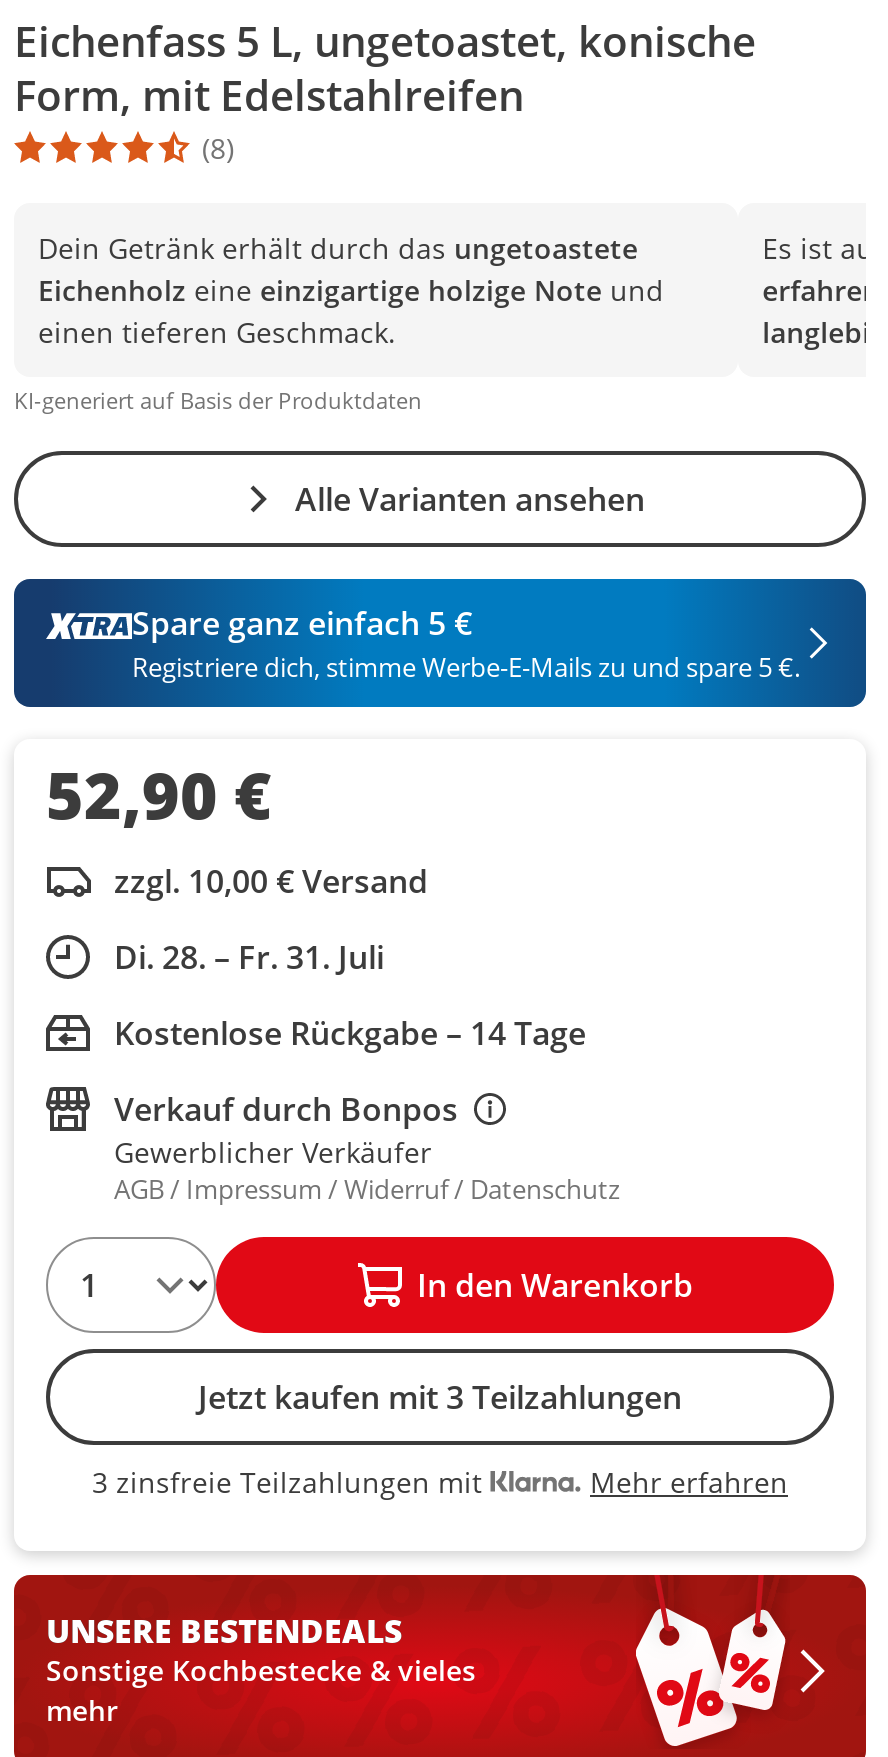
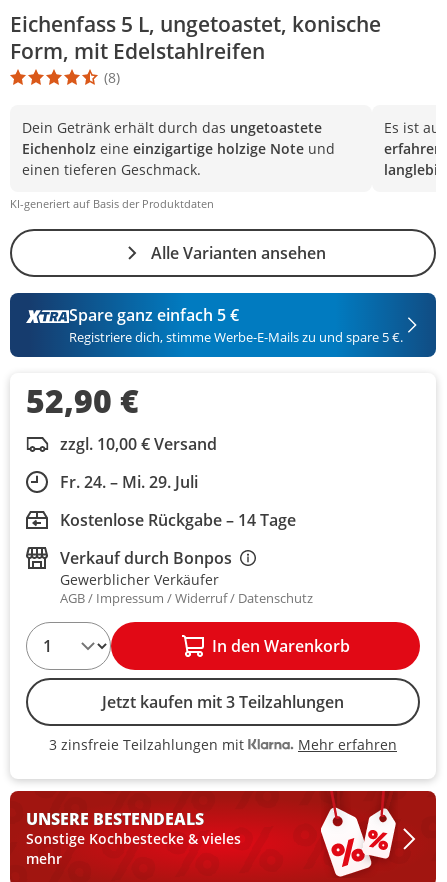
- Di. 28. – Fr. 31. Juli
+ Fr. 24. – Mi. 29. Juli
